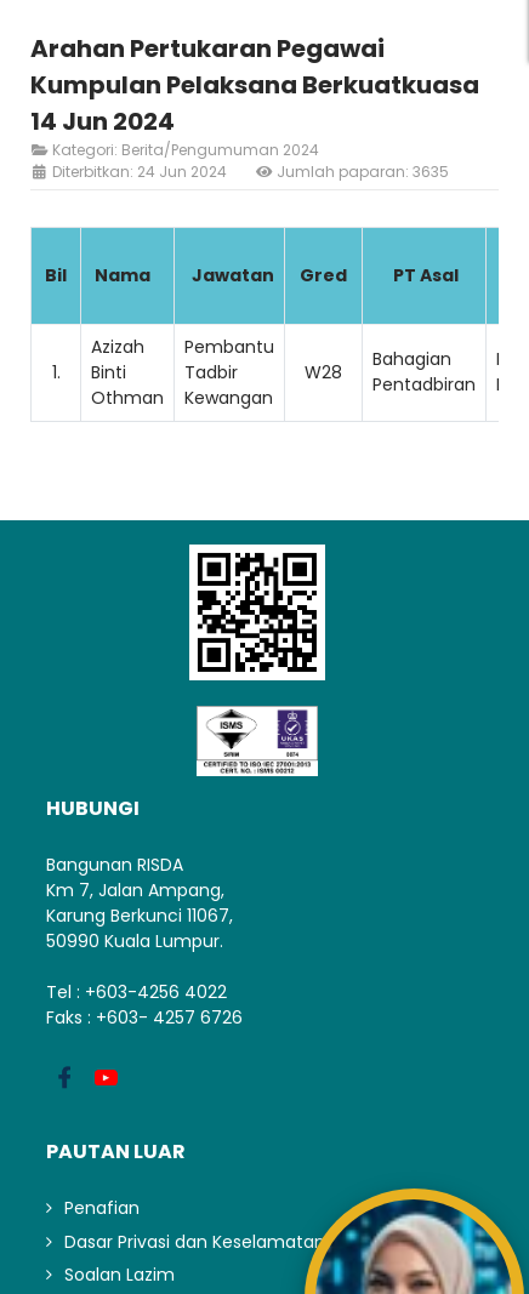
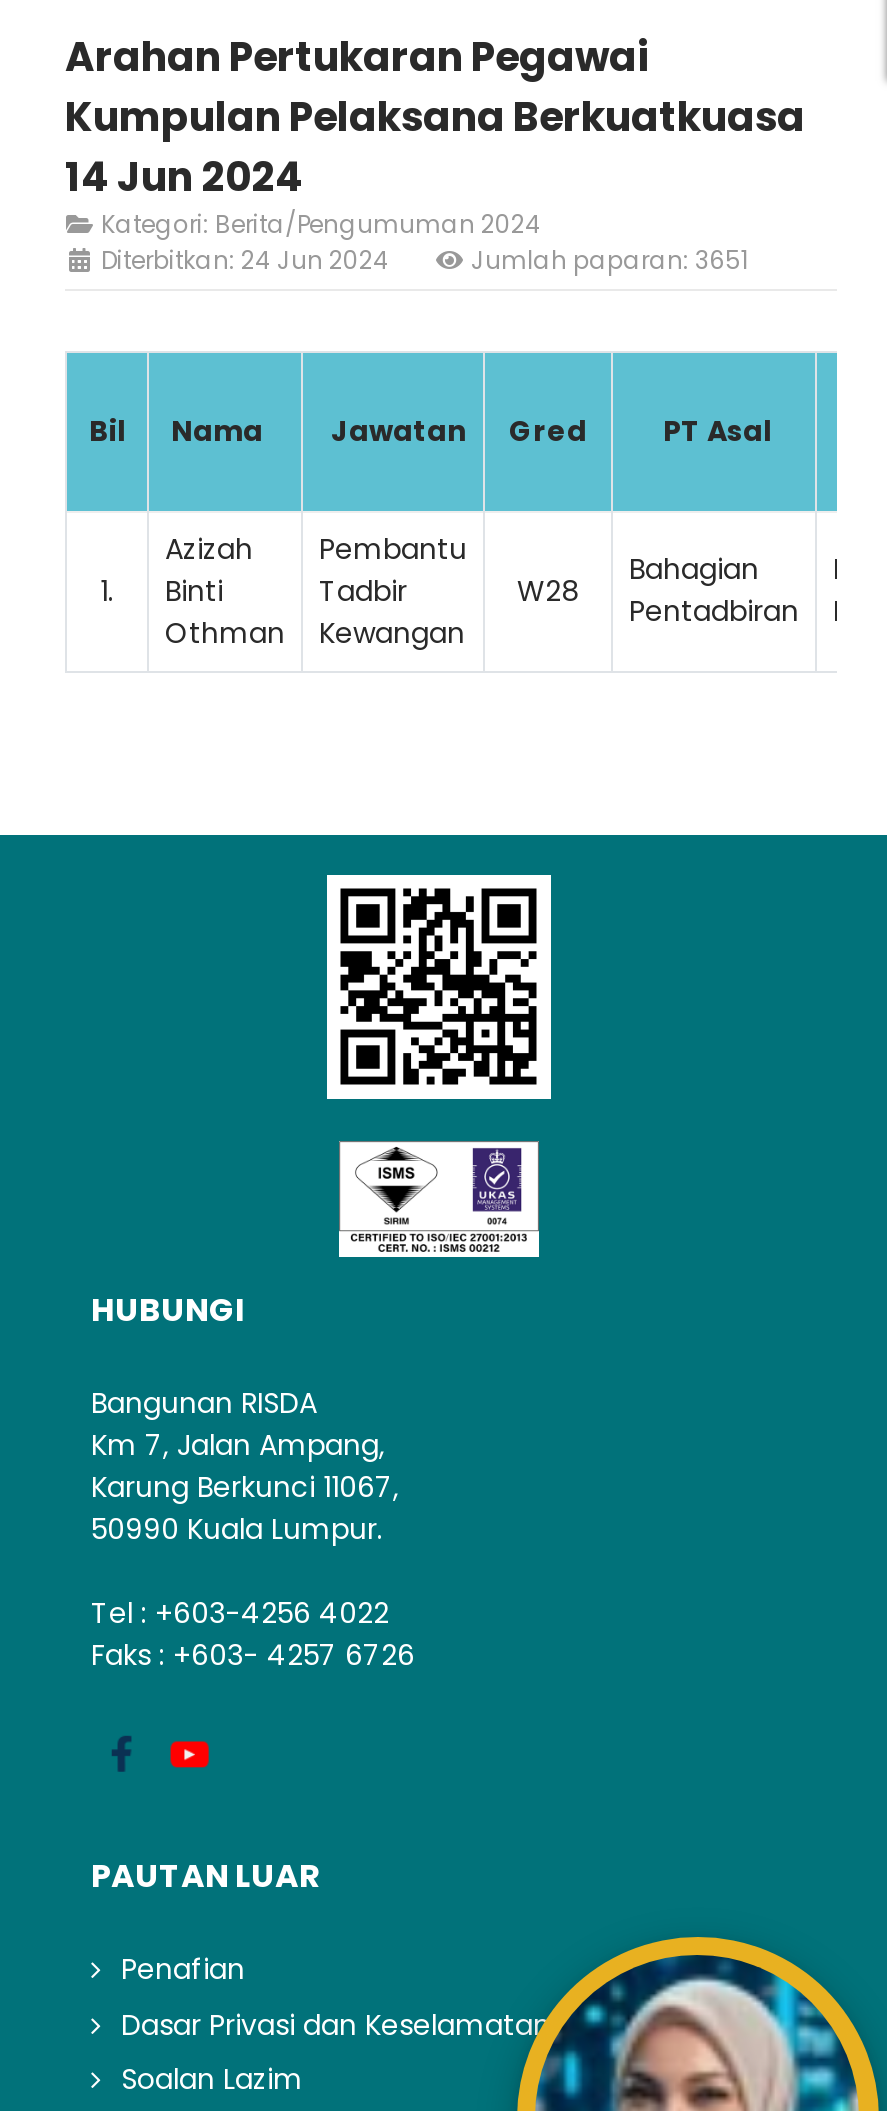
- Jumlah paparan: 3635
+ Jumlah paparan: 3651
